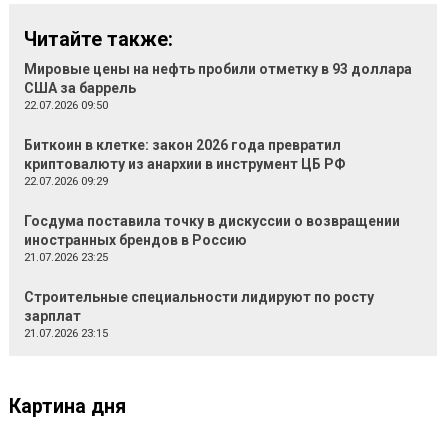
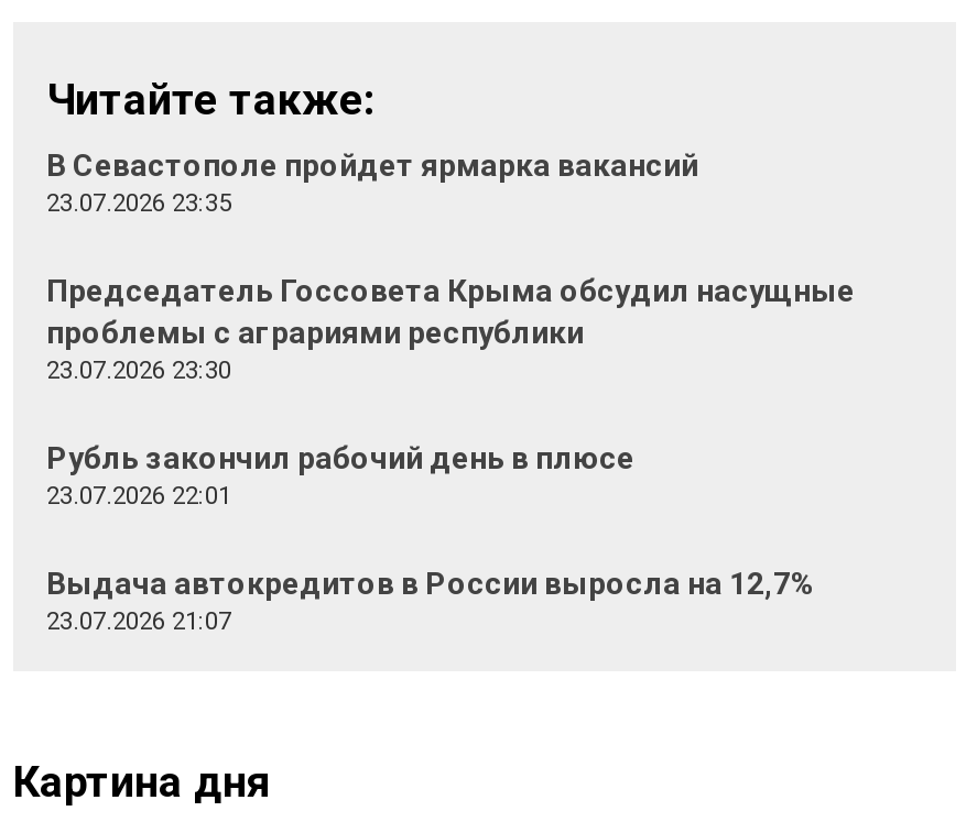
- Мировые цены на нефть пробили отметку в 93 доллара
- США за баррель
- 22.07.2026 09:50
+ В Севастополе пройдет ярмарка вакансий
+ 23.07.2026 23:35

- Биткоин в клетке: закон 2026 года превратил
- криптовалюту из анархии в инструмент ЦБ РФ
- 22.07.2026 09:29
+ Председатель Госсовета Крыма обсудил насущные
+ проблемы с аграриями республики
+ 23.07.2026 23:30

- Госдума поставила точку в дискуссии о возвращении
- иностранных брендов в Россию
- 21.07.2026 23:25
+ Рубль закончил рабочий день в плюсе
+ 23.07.2026 22:01

- Строительные специальности лидируют по росту
- зарплат
- 21.07.2026 23:15
+ Выдача автокредитов в России выросла на 12,7%
+ 23.07.2026 21:07
